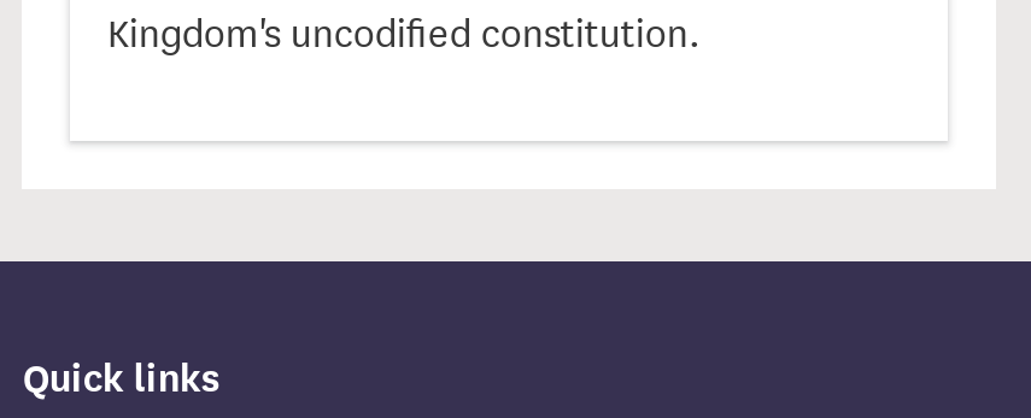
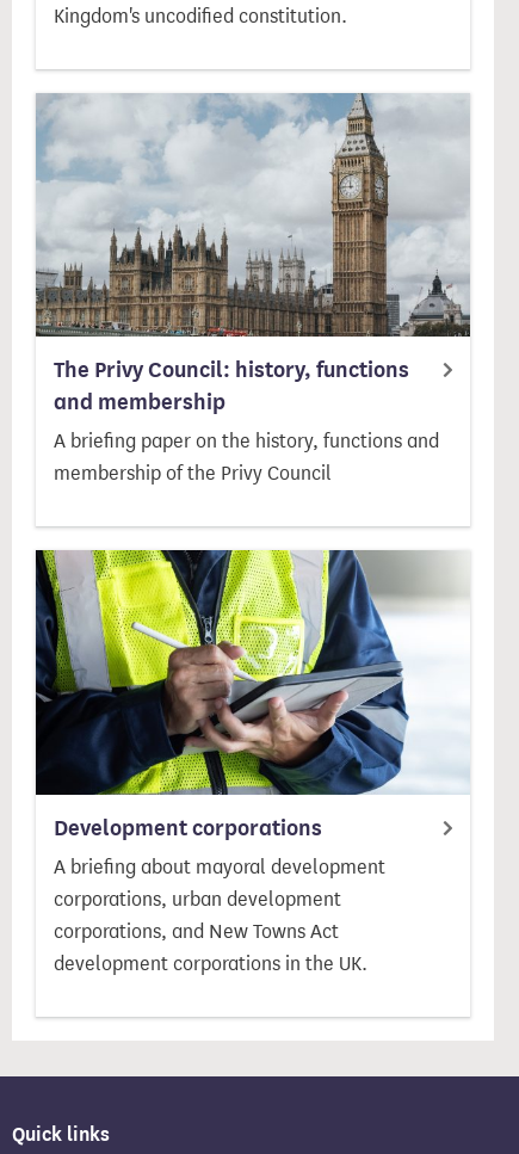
+ [image]
+ The Privy Council: history, functions
+ and membership
+ A briefing paper on the history, functions and
+ membership of the Privy Council

+ [image]
+ Development corporations
+ A briefing about mayoral development
+ corporations, urban development
+ corporations, and New Towns Act
+ development corporations in the UK.
